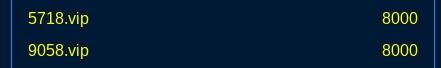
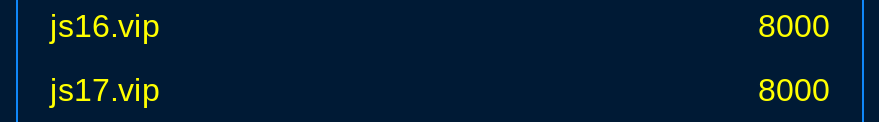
- 5718.vip
+ js16.vip

- 9058.vip
+ js17.vip
